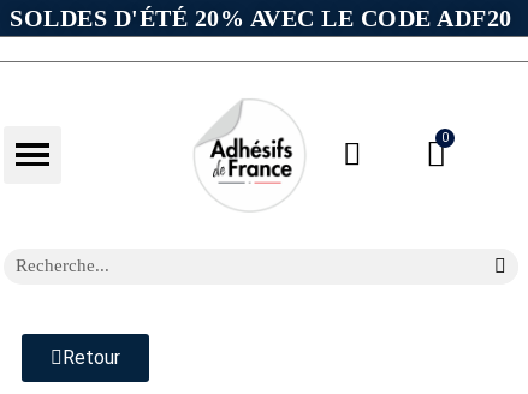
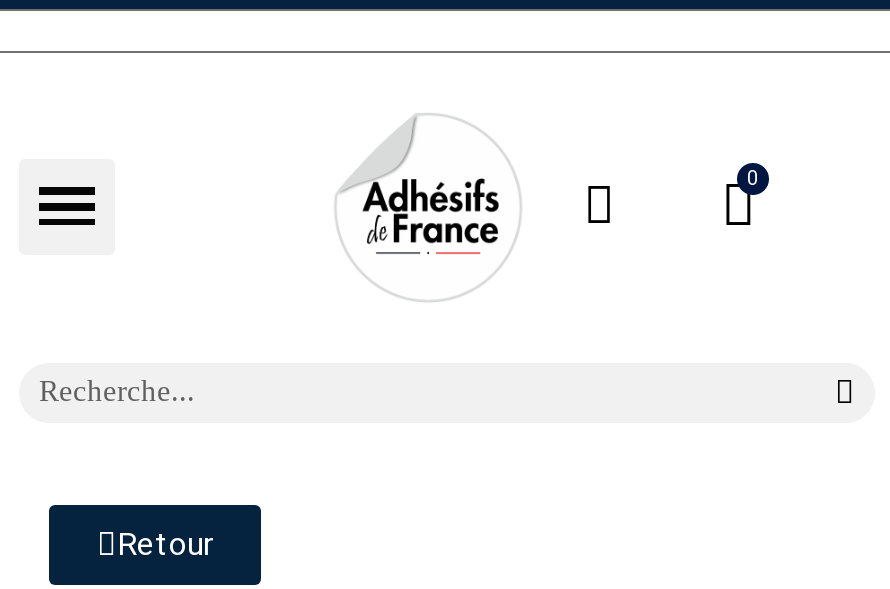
- SOLDES D'ÉTÉ 20% AVEC LE CODE ADF20
